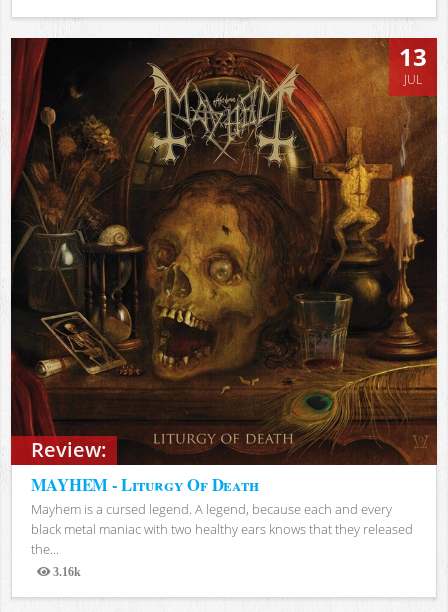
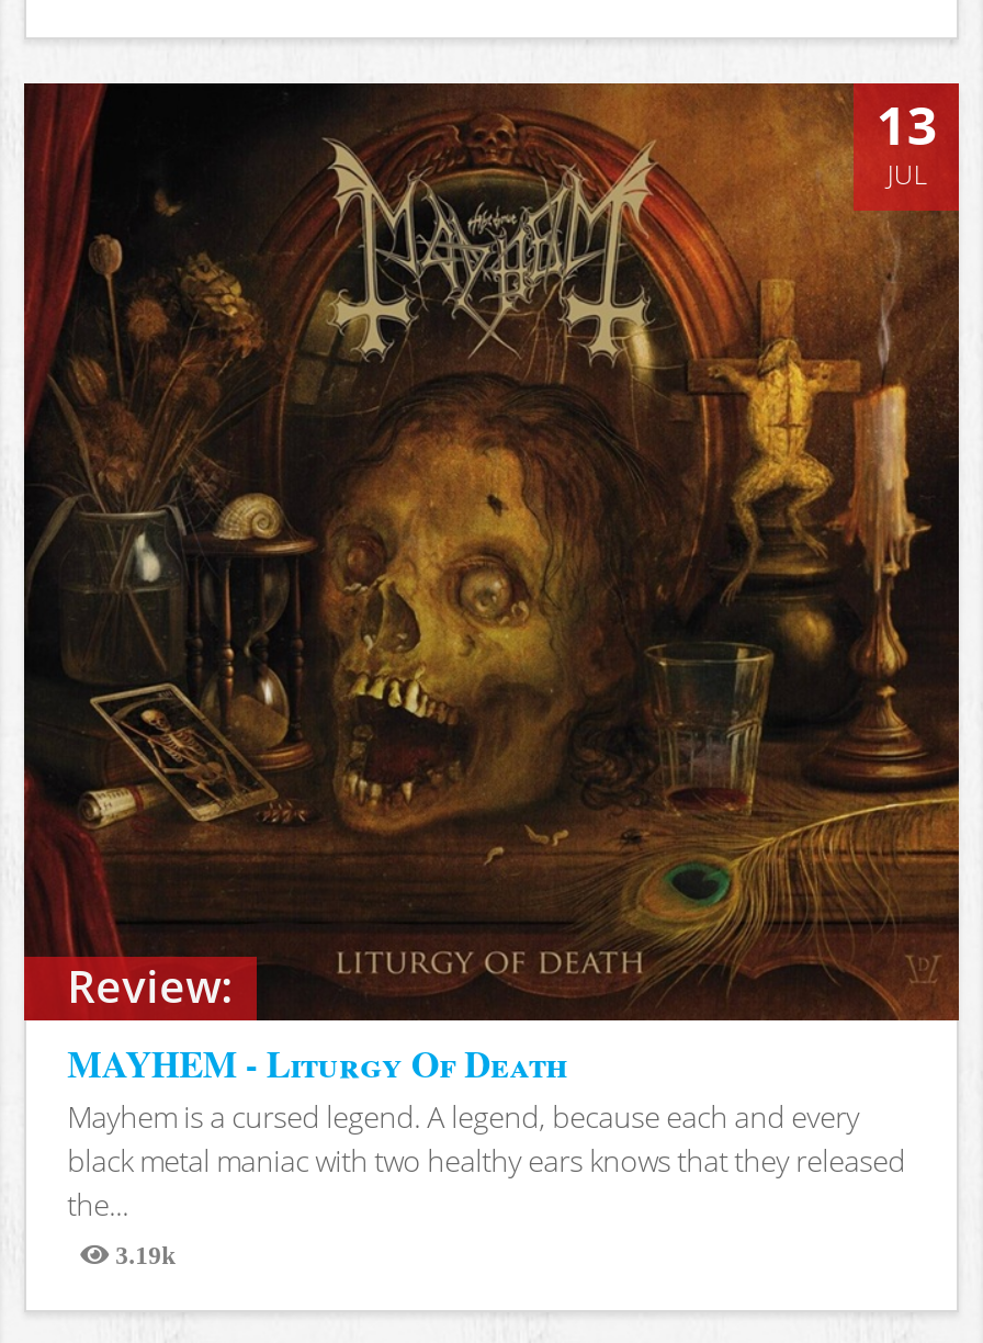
- 3.16k
+ 3.19k
